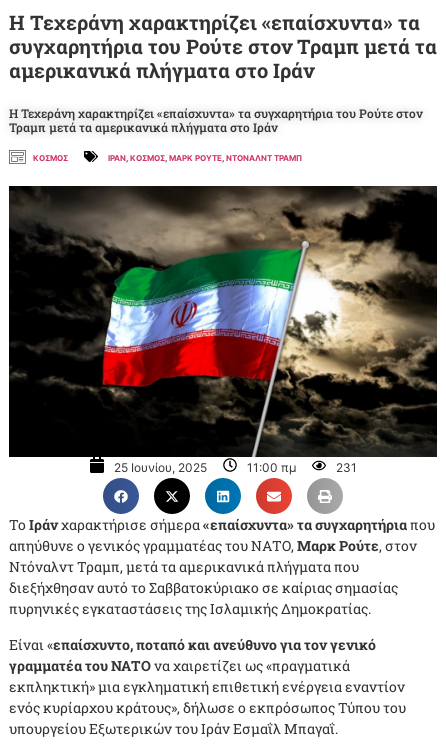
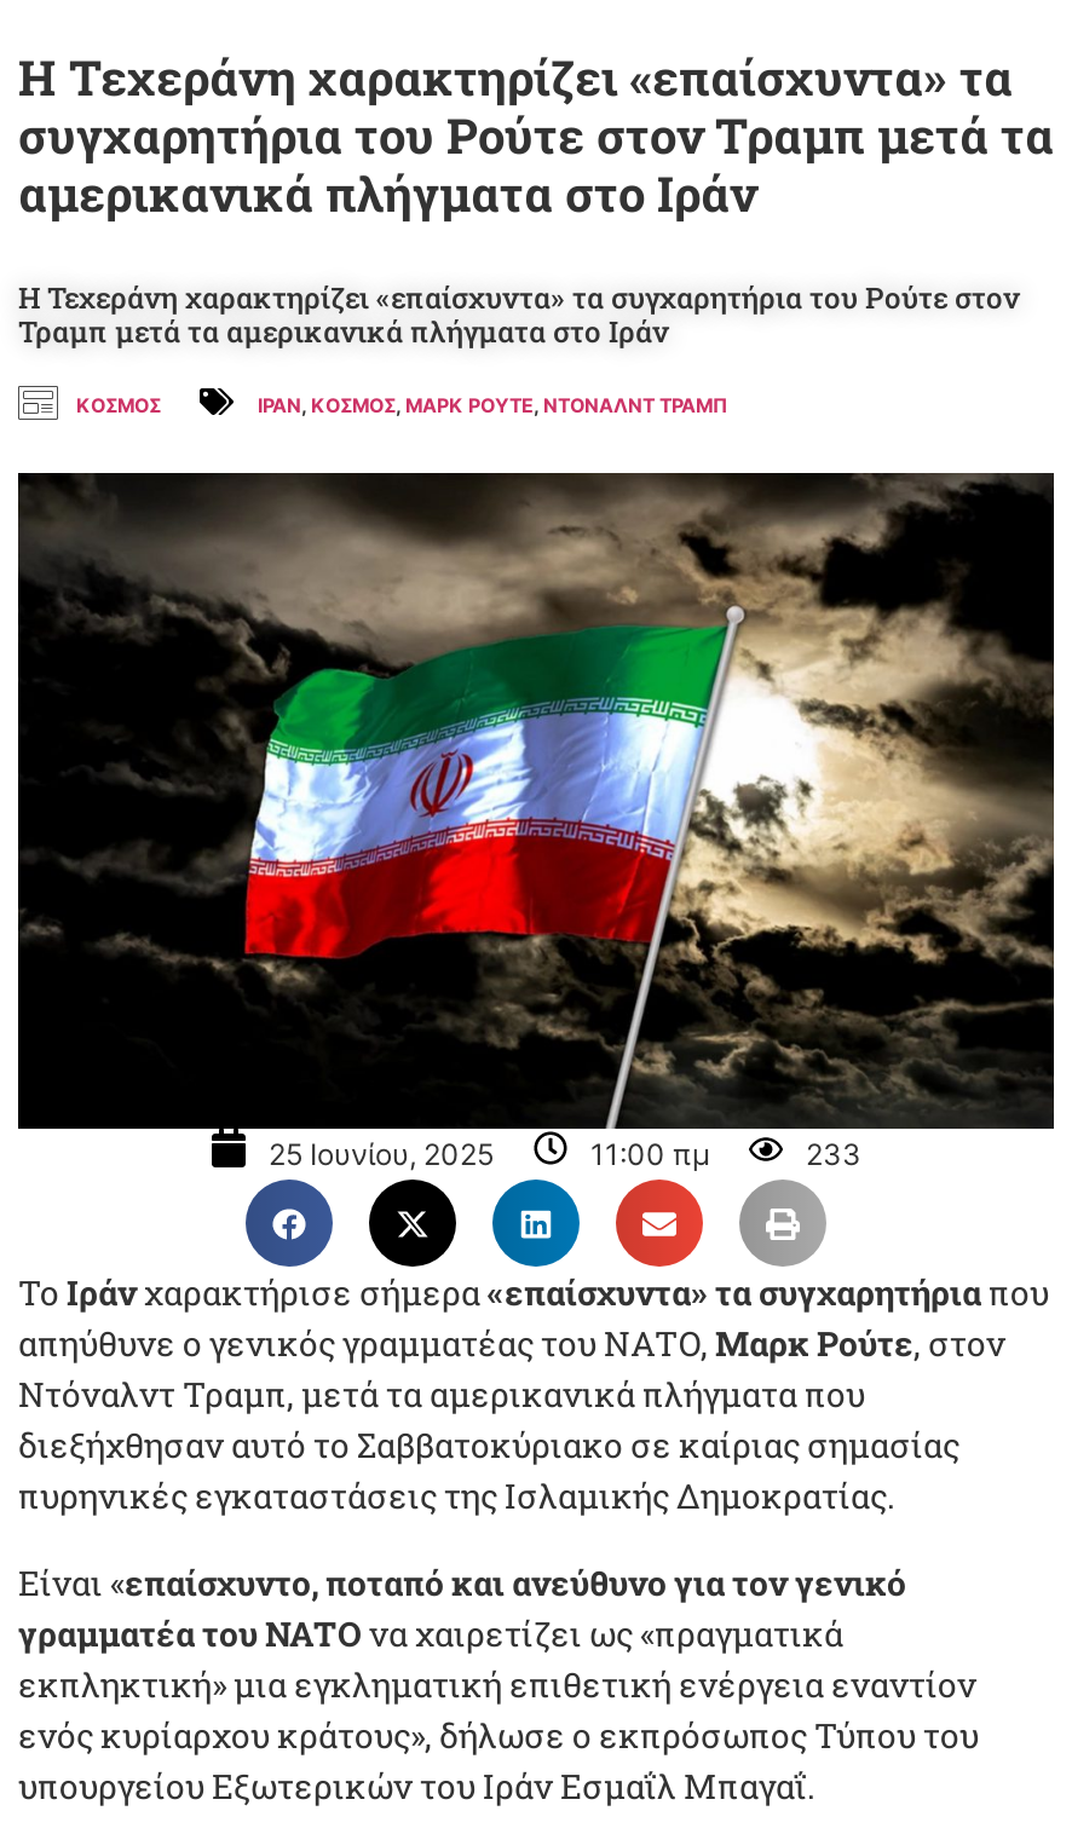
- 231
+ 233
